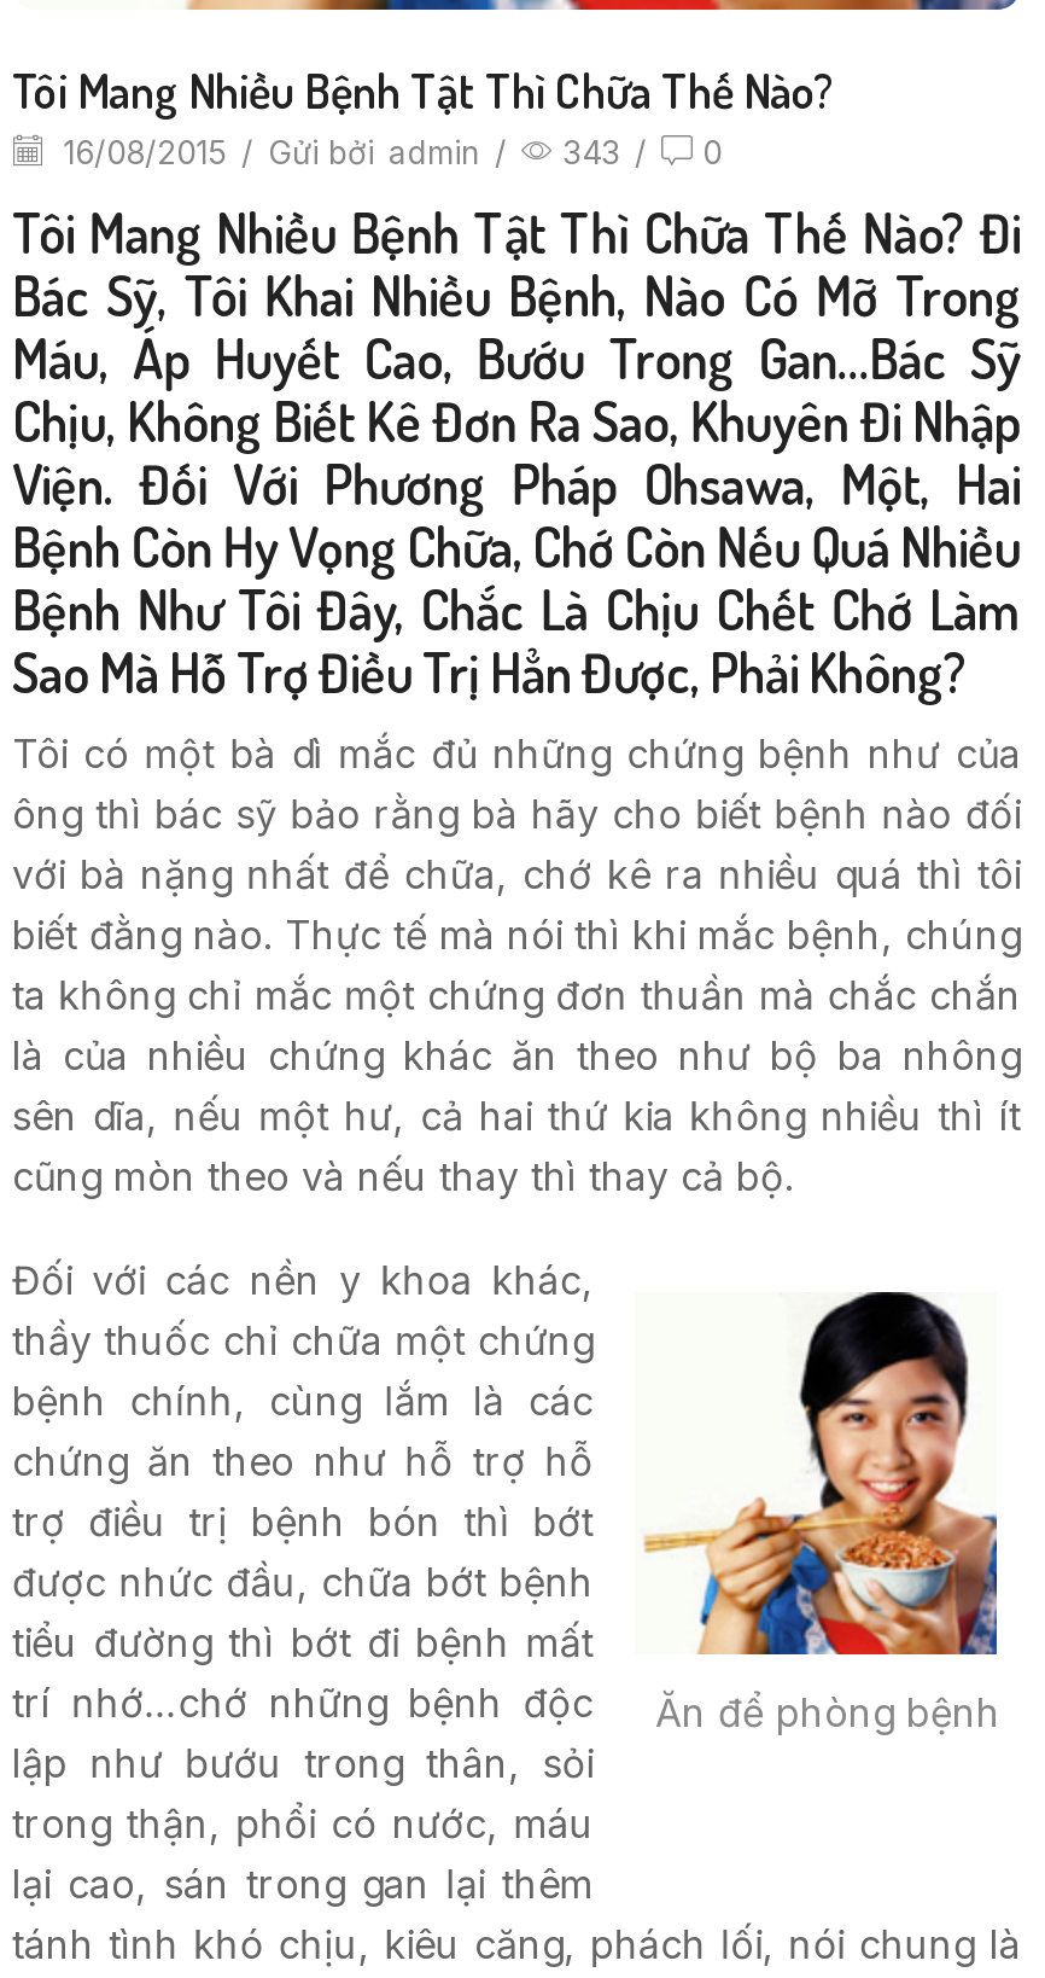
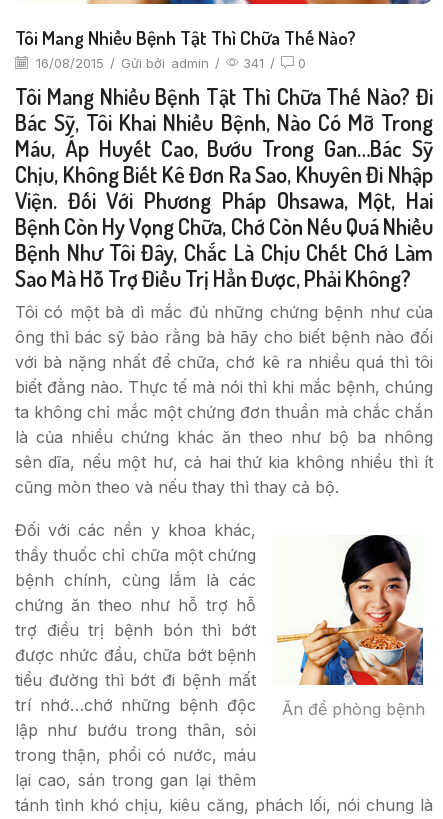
- 16/08/2015 / Gửi bởi admin / 343 / 0
+ 16/08/2015 / Gửi bởi admin / 341 / 0
